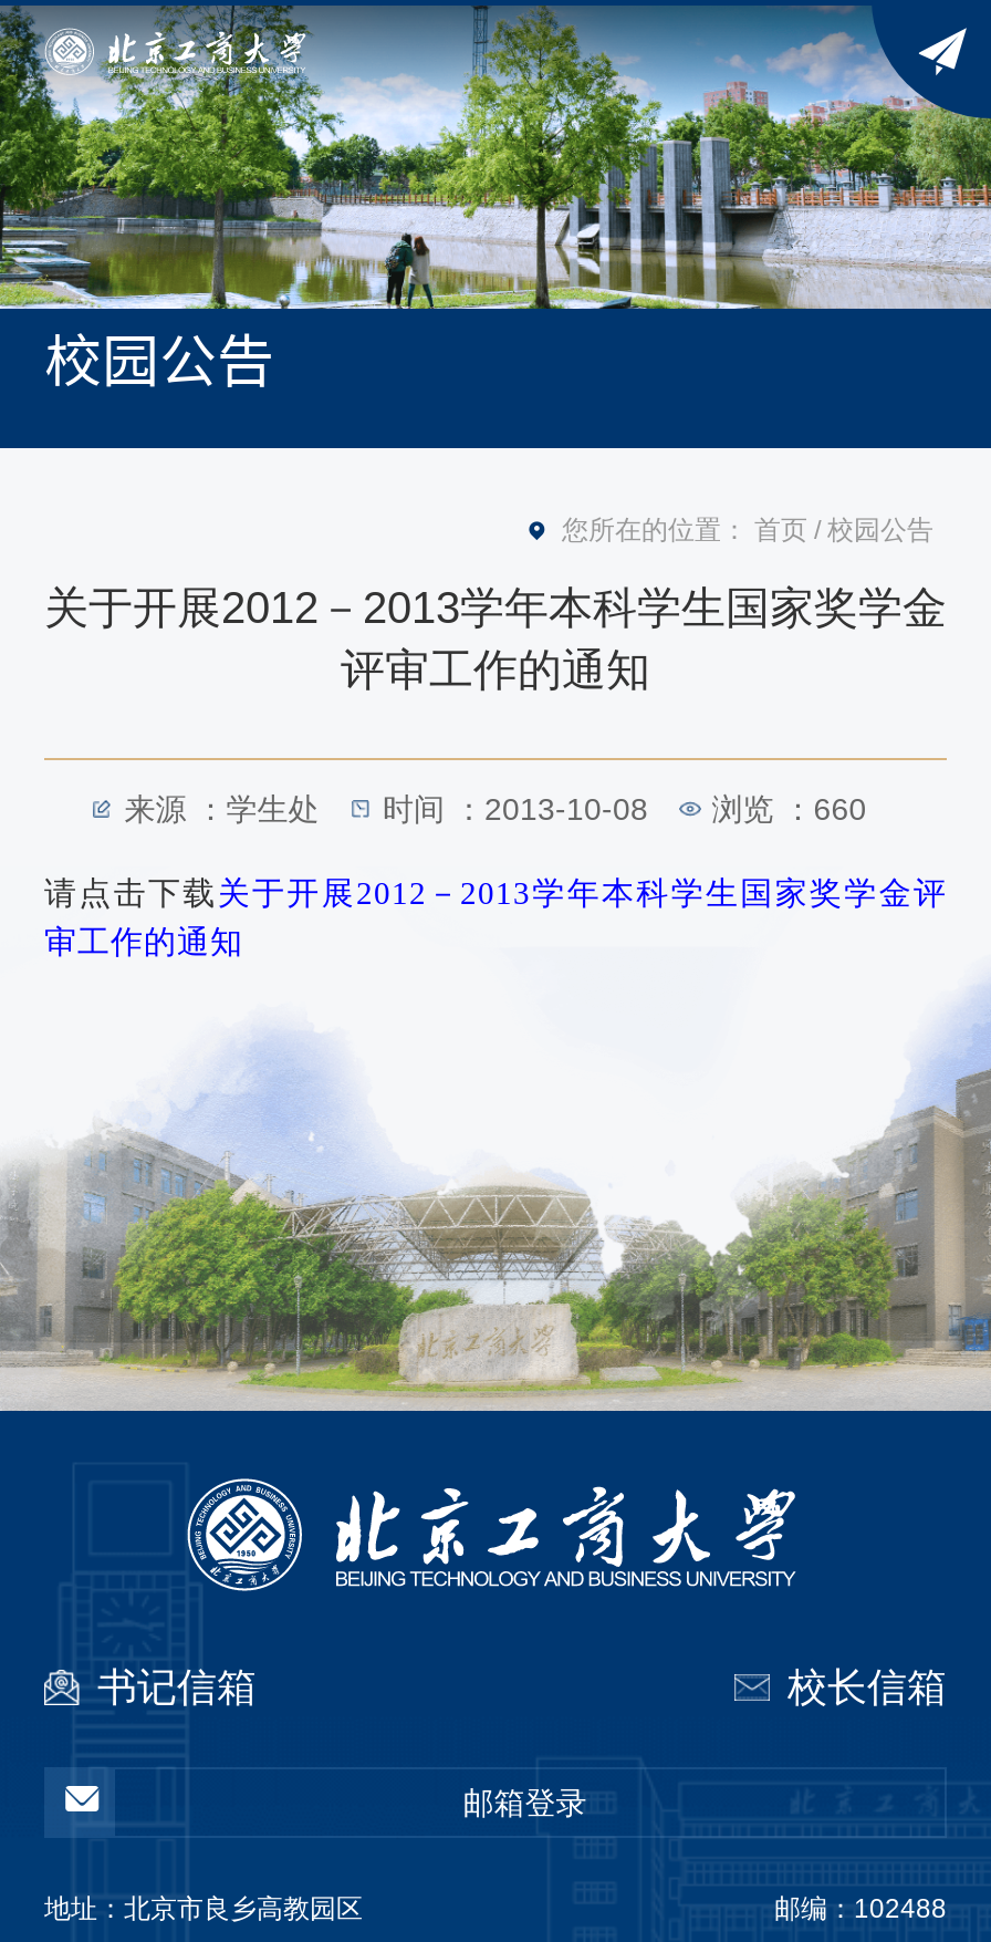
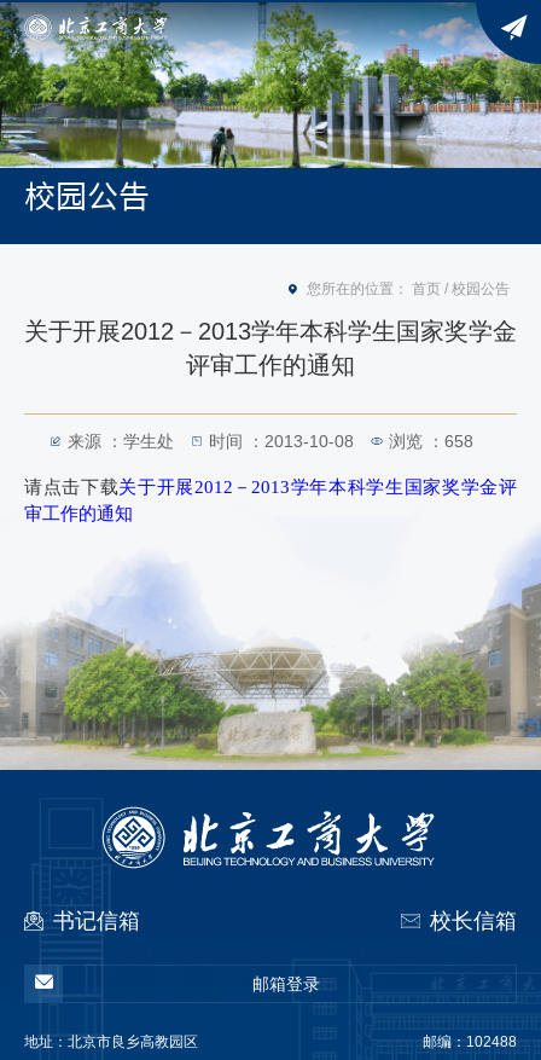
- 来源 ：学生处 时间 ：2013-10-08 浏览 ：660
+ 来源 ：学生处 时间 ：2013-10-08 浏览 ：658
